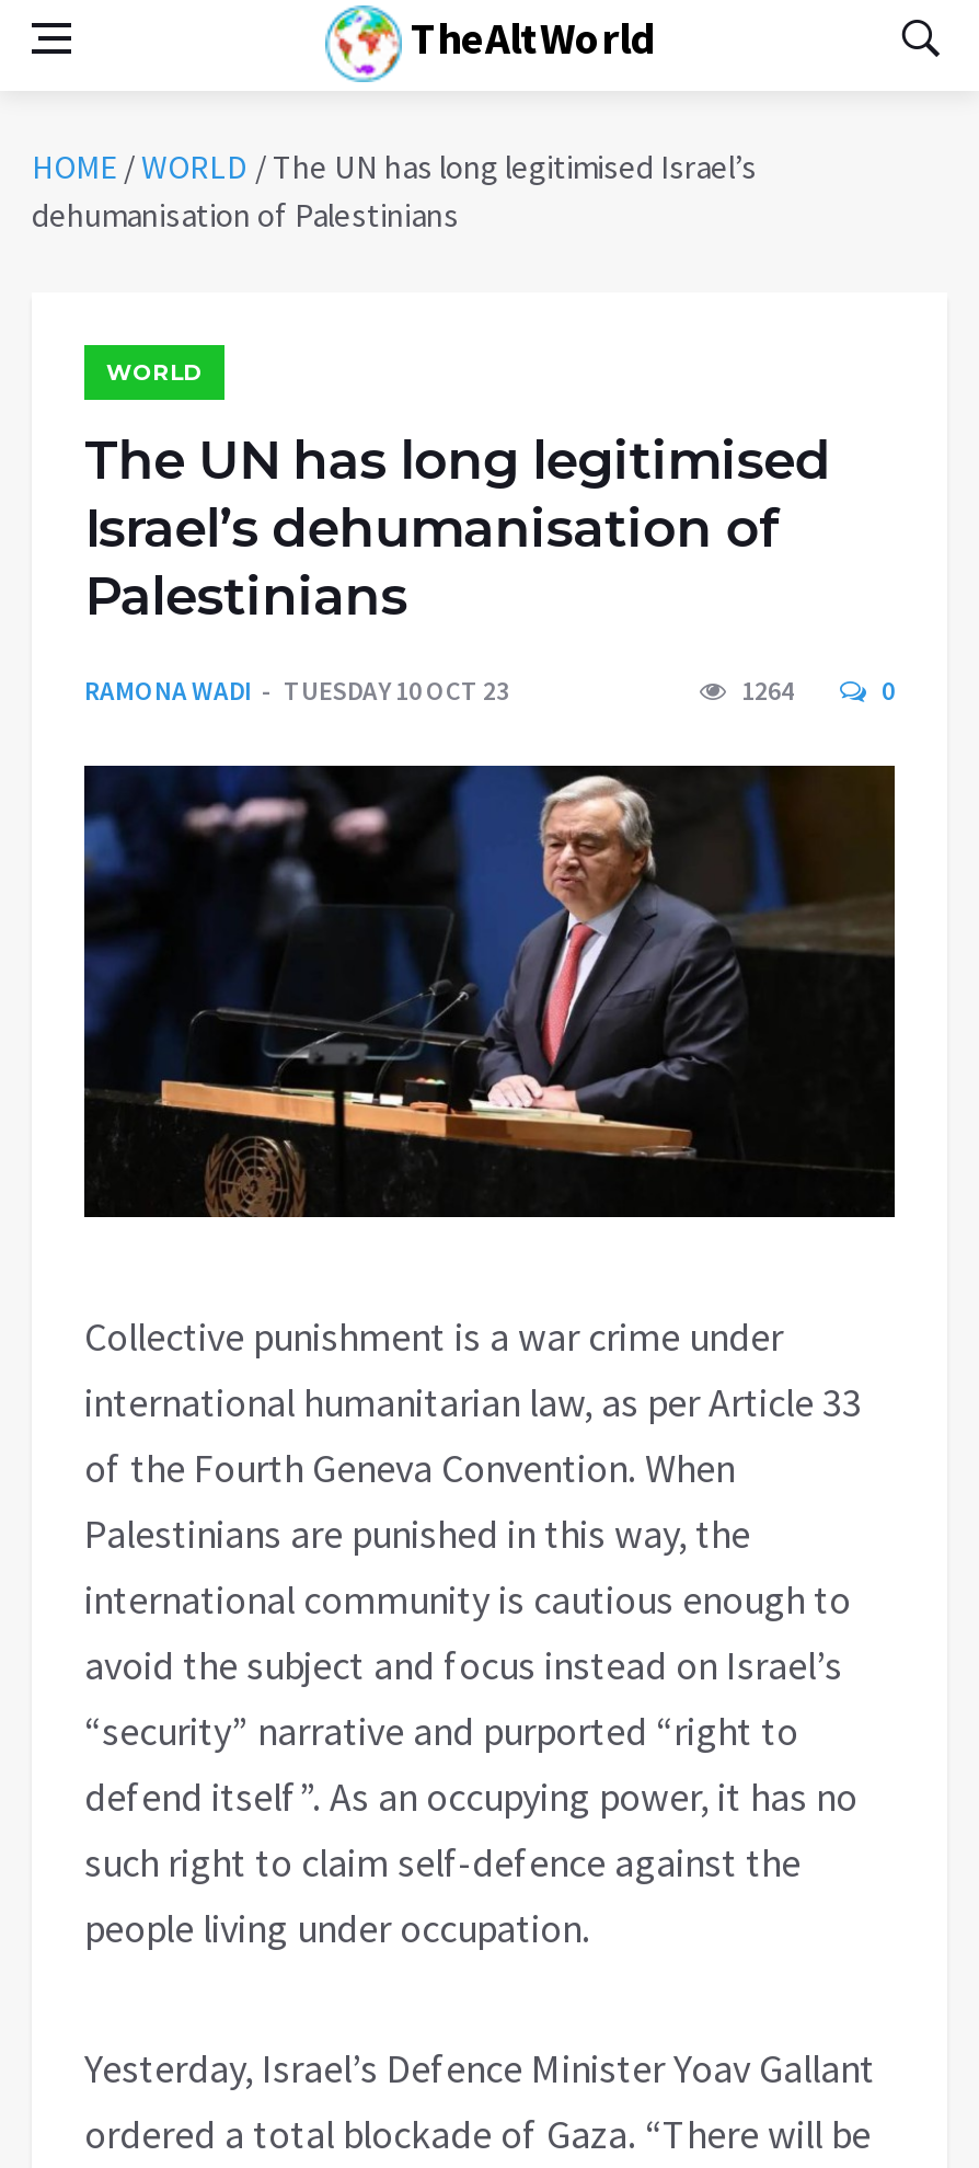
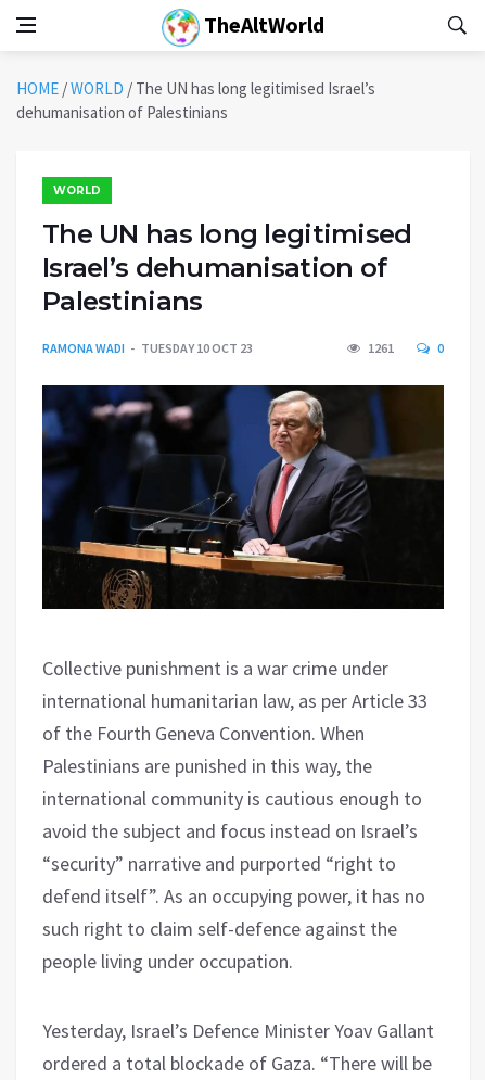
- 1264
+ 1261
